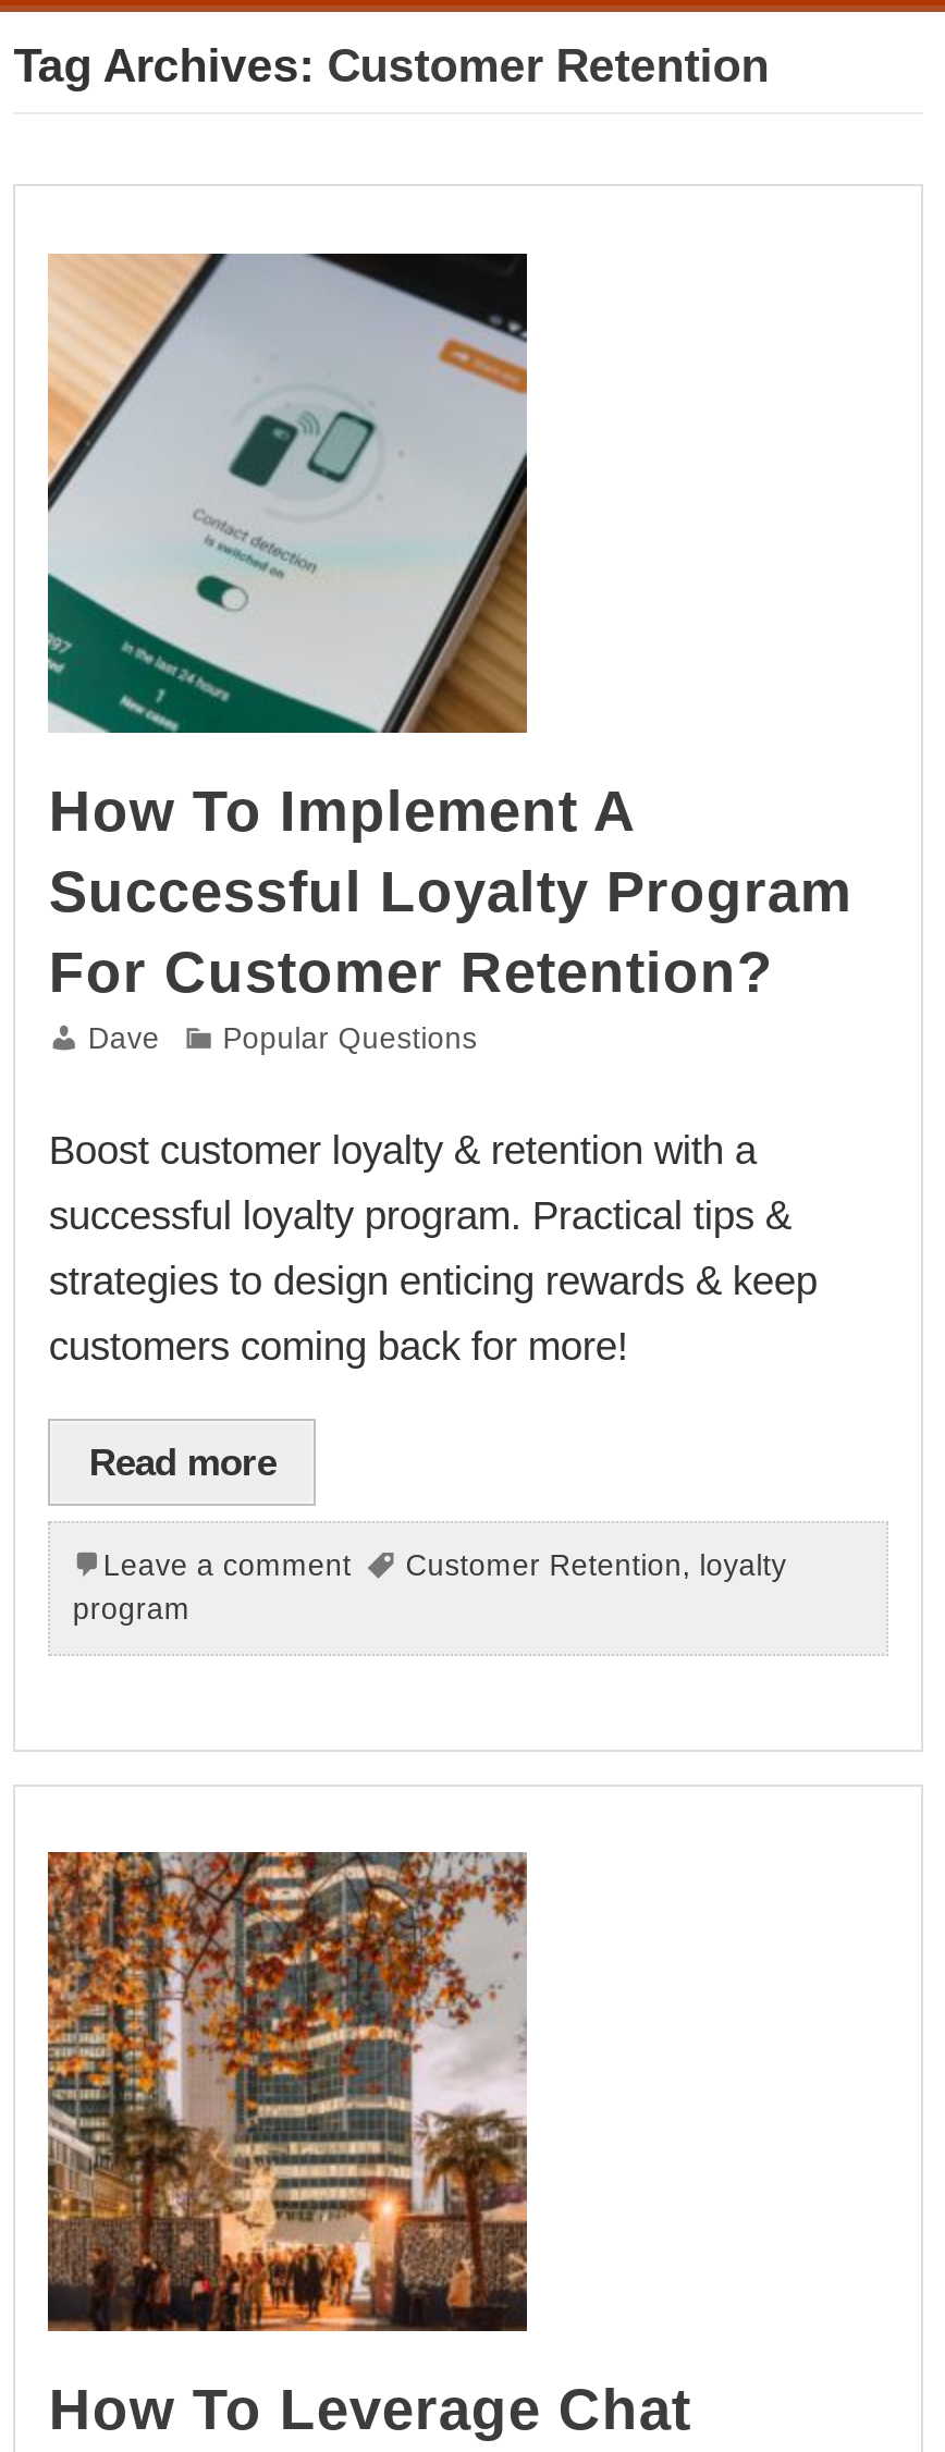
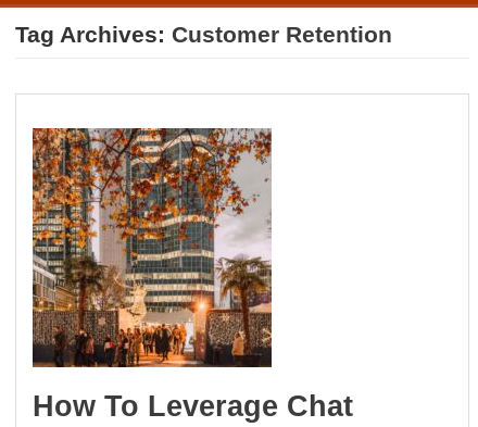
- [image]
- How To Implement A
- Successful Loyalty Program
- For Customer Retention?
- Dave
- Popular Questions
- Boost customer loyalty & retention with a
- successful loyalty program. Practical tips &
- strategies to design enticing rewards & keep
- customers coming back for more!
- Read more
- Leave a comment
- Customer Retention, loyalty
- program
